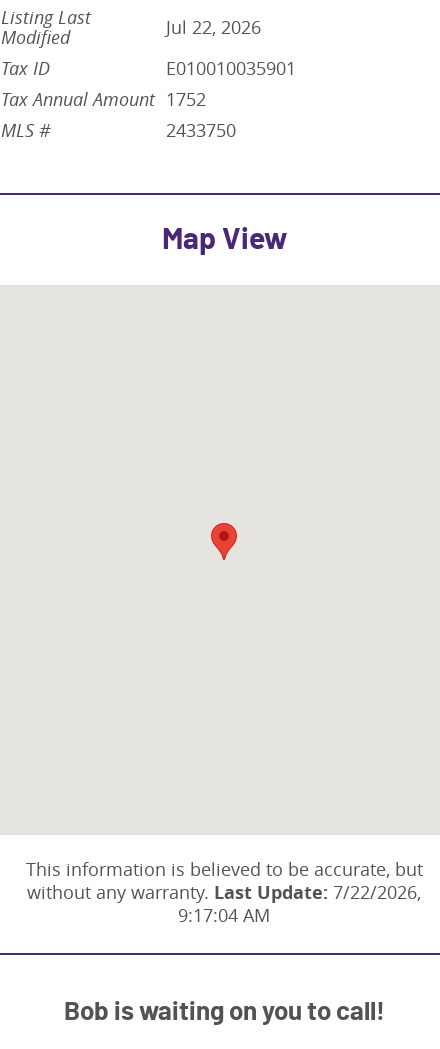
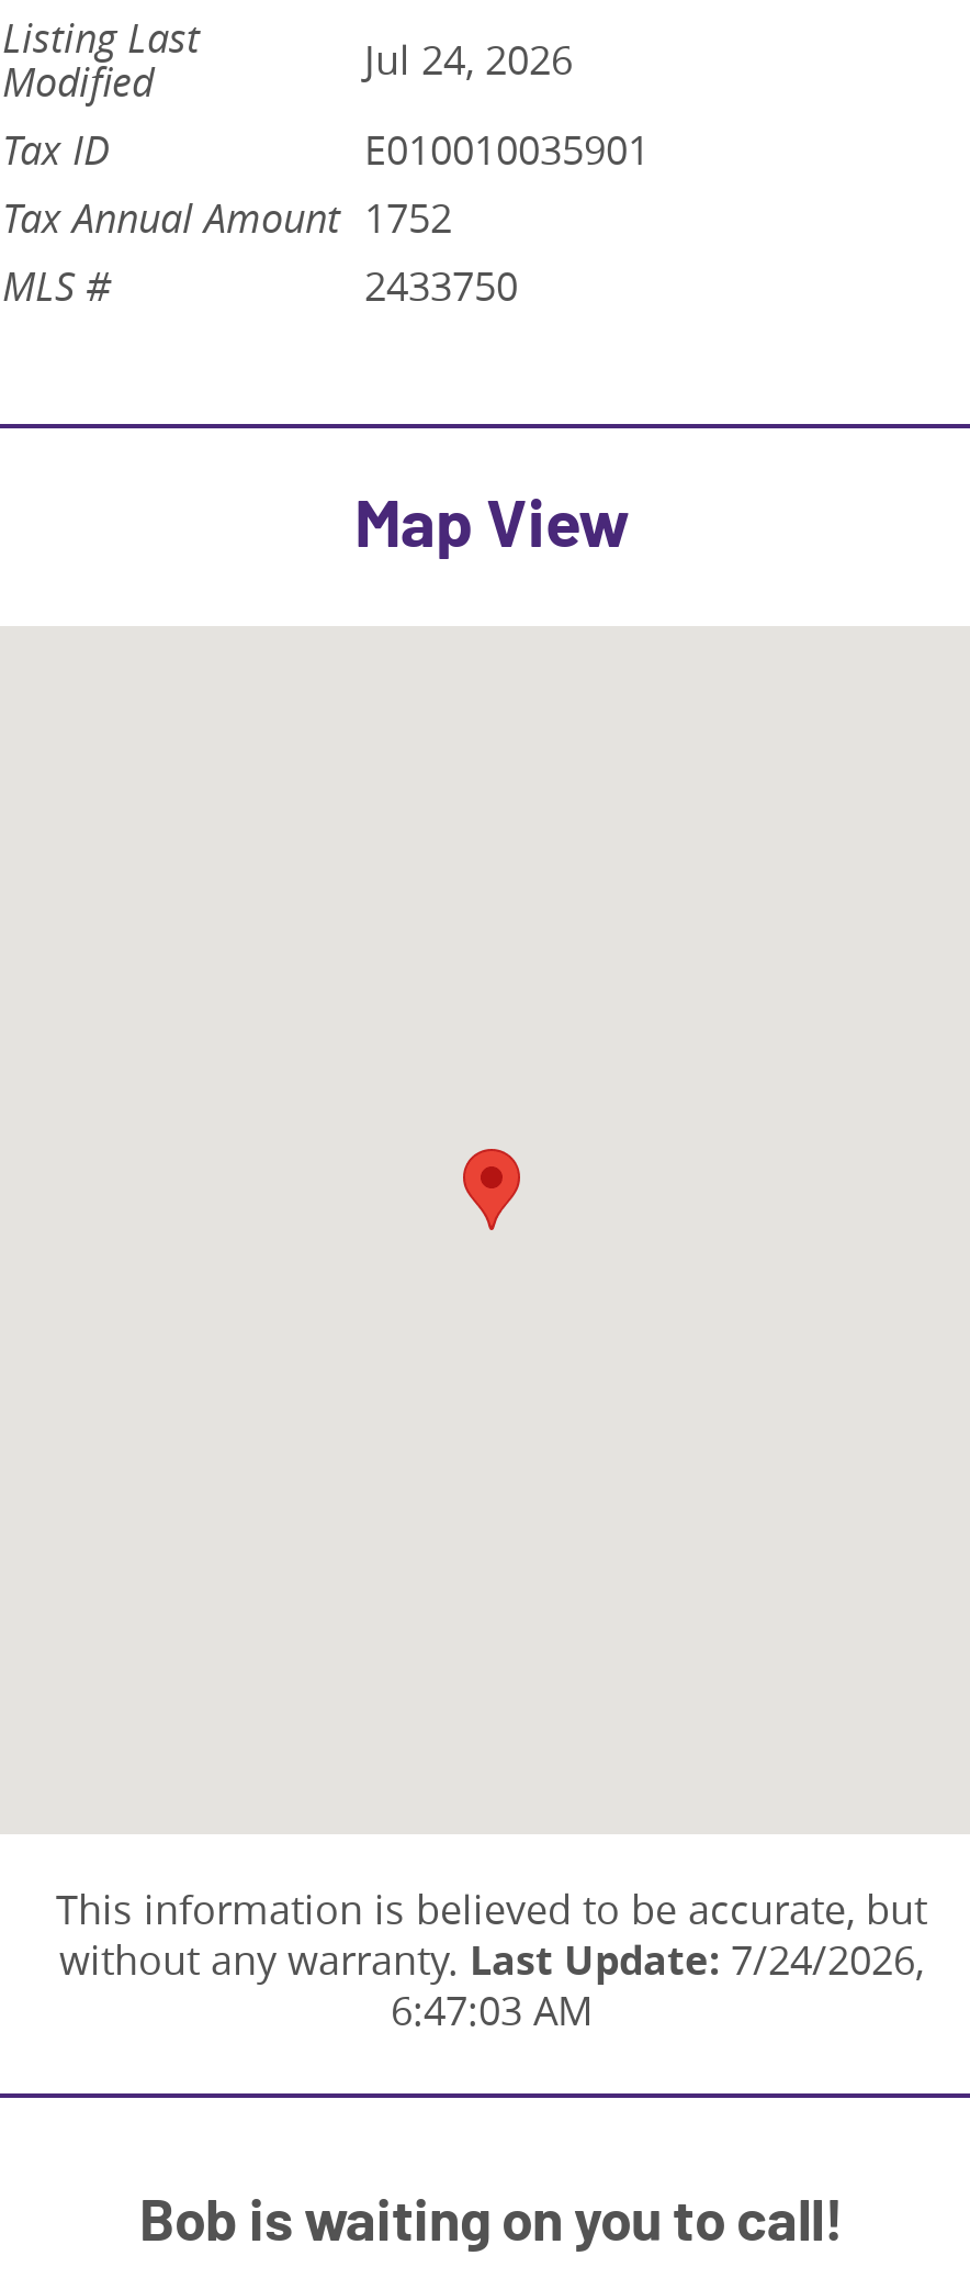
- Jul 22, 2026
+ Jul 24, 2026

- without any warranty. Last Update: 7/22/2026,
+ without any warranty. Last Update: 7/24/2026,

- 9:17:04 AM
+ 6:47:03 AM
